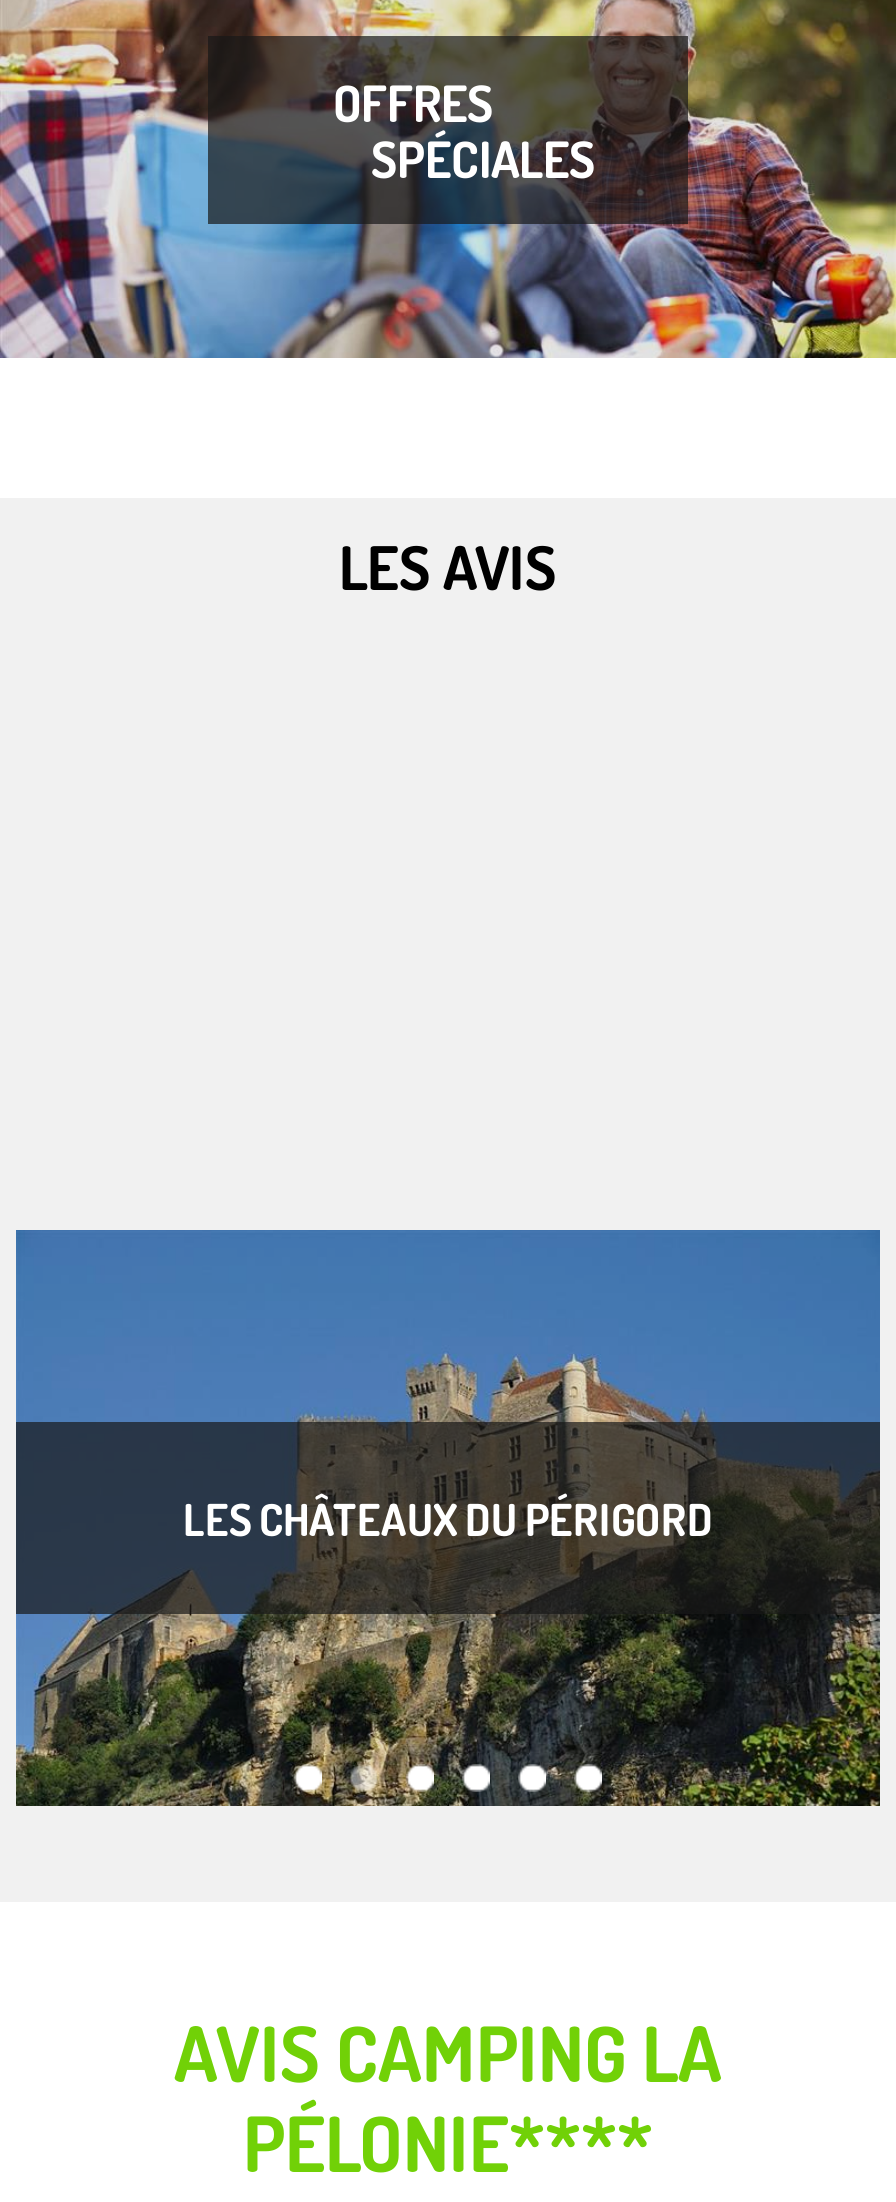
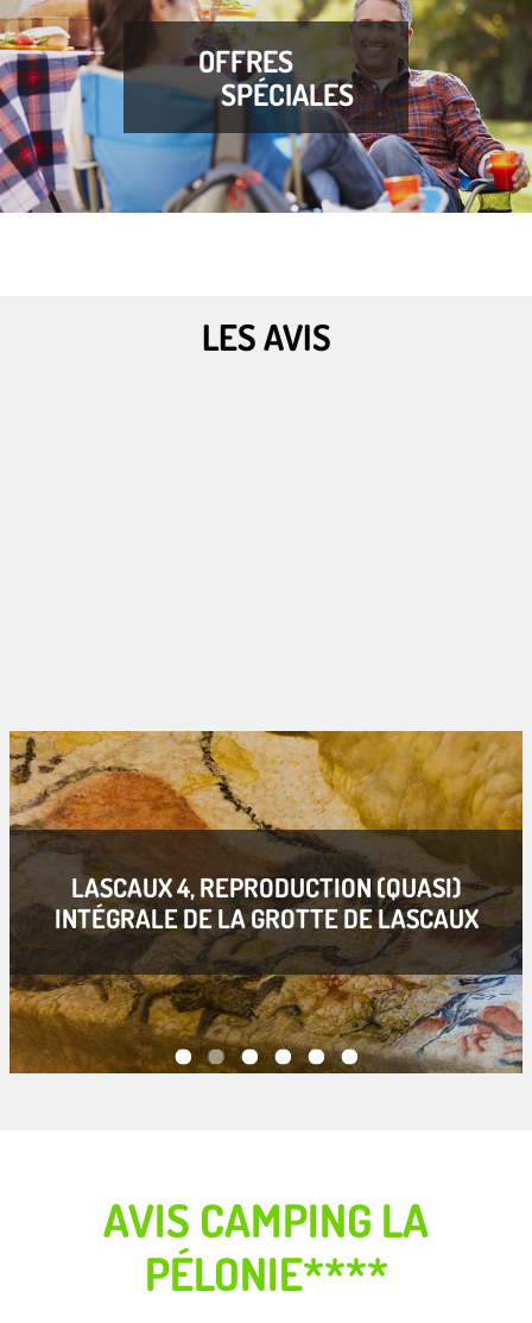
- [image]
- LES CHÂTEAUX DU PÉRIGORD
+ [image]
+ LASCAUX 4, REPRODUCTION (QUASI)
+ INTÉGRALE DE LA GROTTE DE LASCAUX
